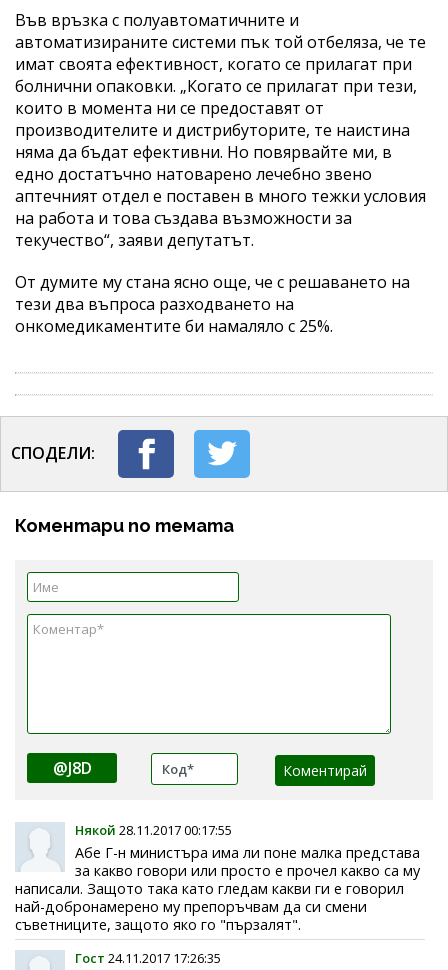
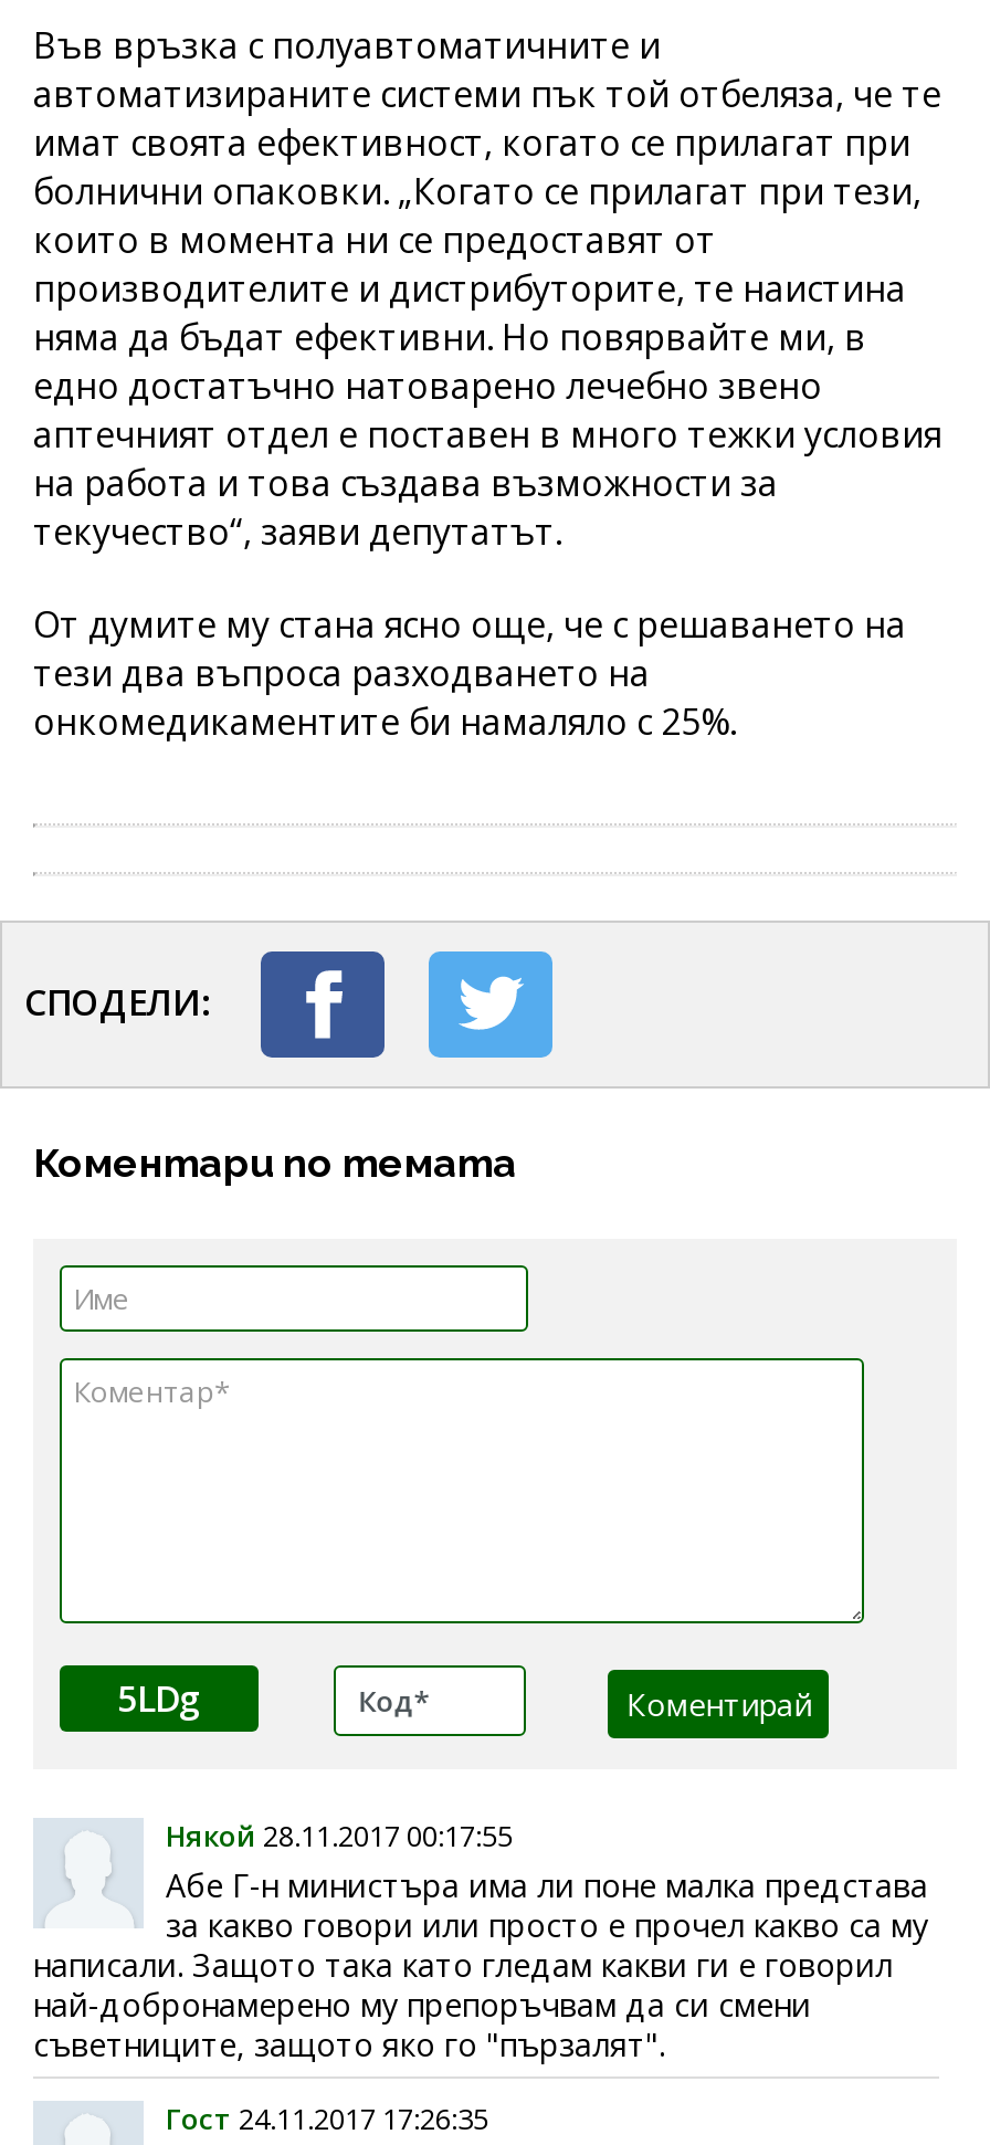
- @J8D
+ 5LDg
